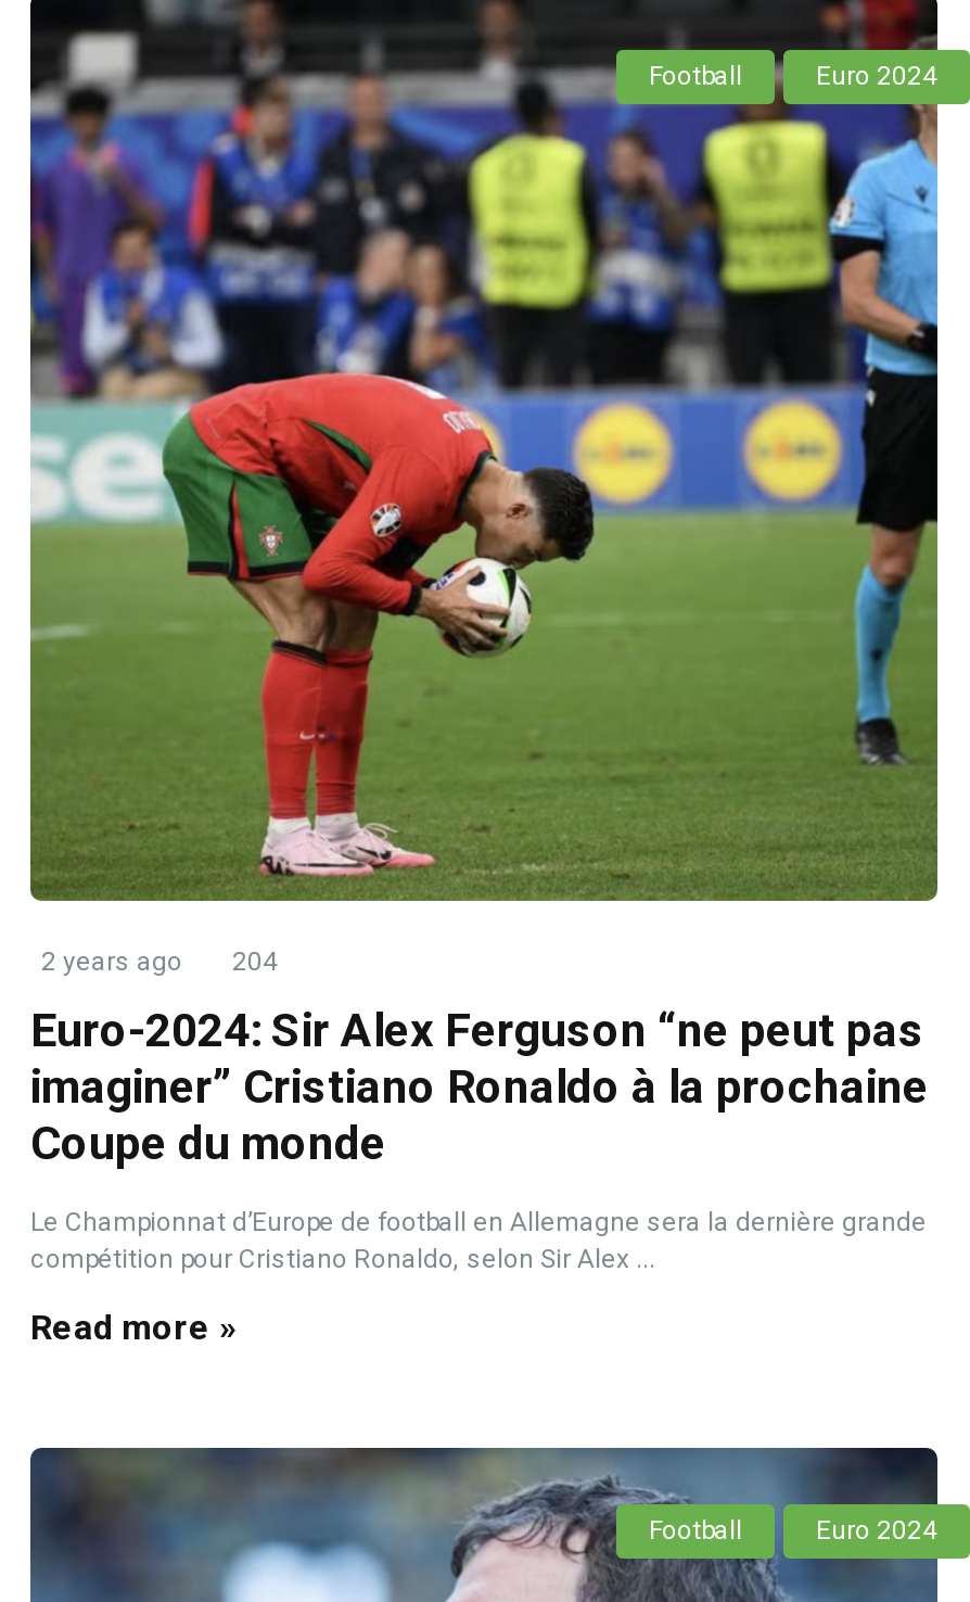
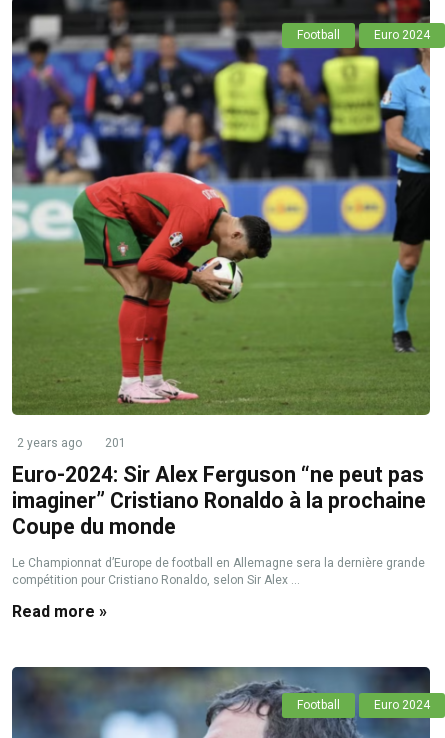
- 2 years ago 204
+ 2 years ago 201
